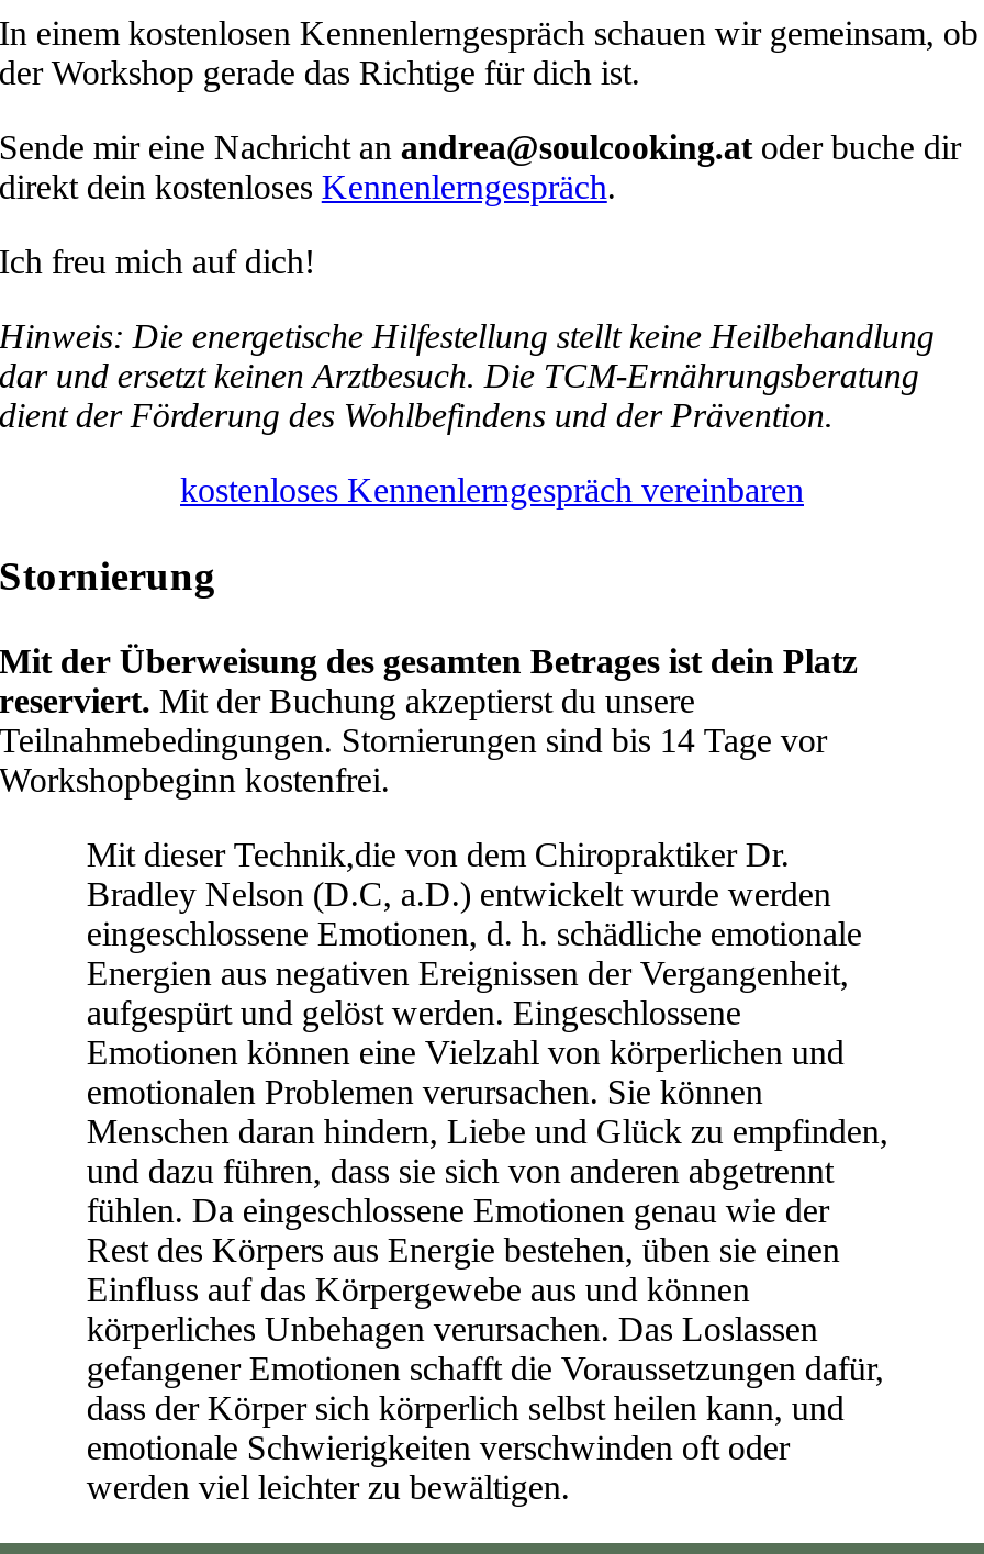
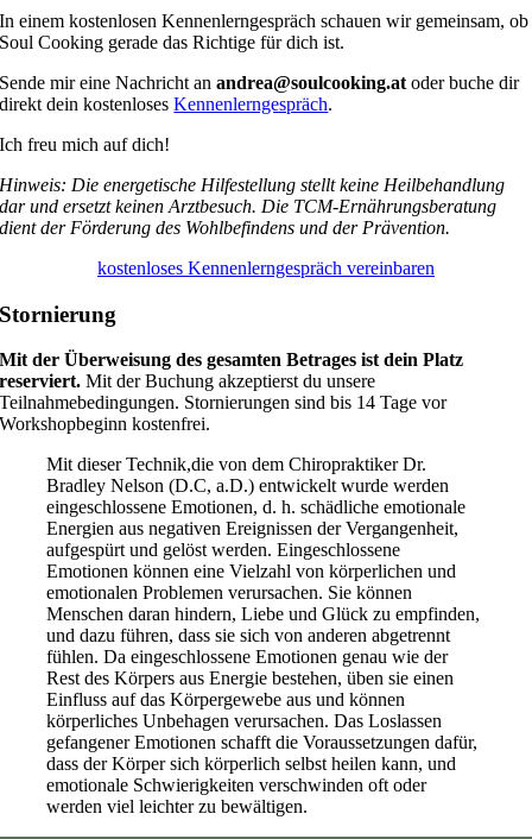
- der Workshop gerade das Richtige für dich ist.
+ Soul Cooking gerade das Richtige für dich ist.
